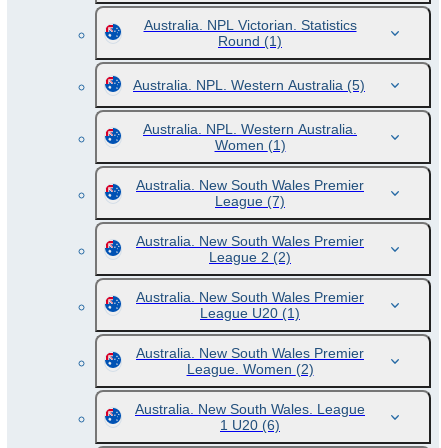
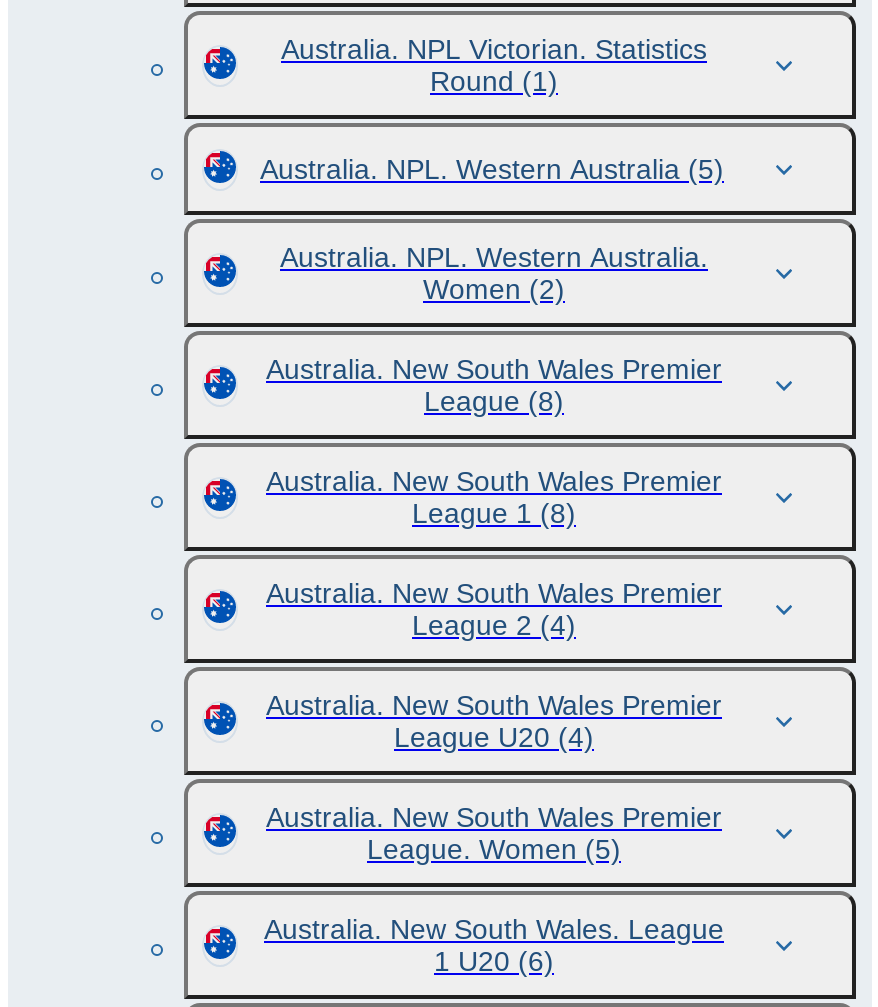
- Women (1)
+ Women (2)

- League (7)
+ League (8)

- League 2 (2)
+ League 1 (8)

- League U20 (1)
+ League 2 (4)

- League. Women (2)
+ League U20 (4)
+ Australia. New South Wales Premier
+ League. Women (5)
